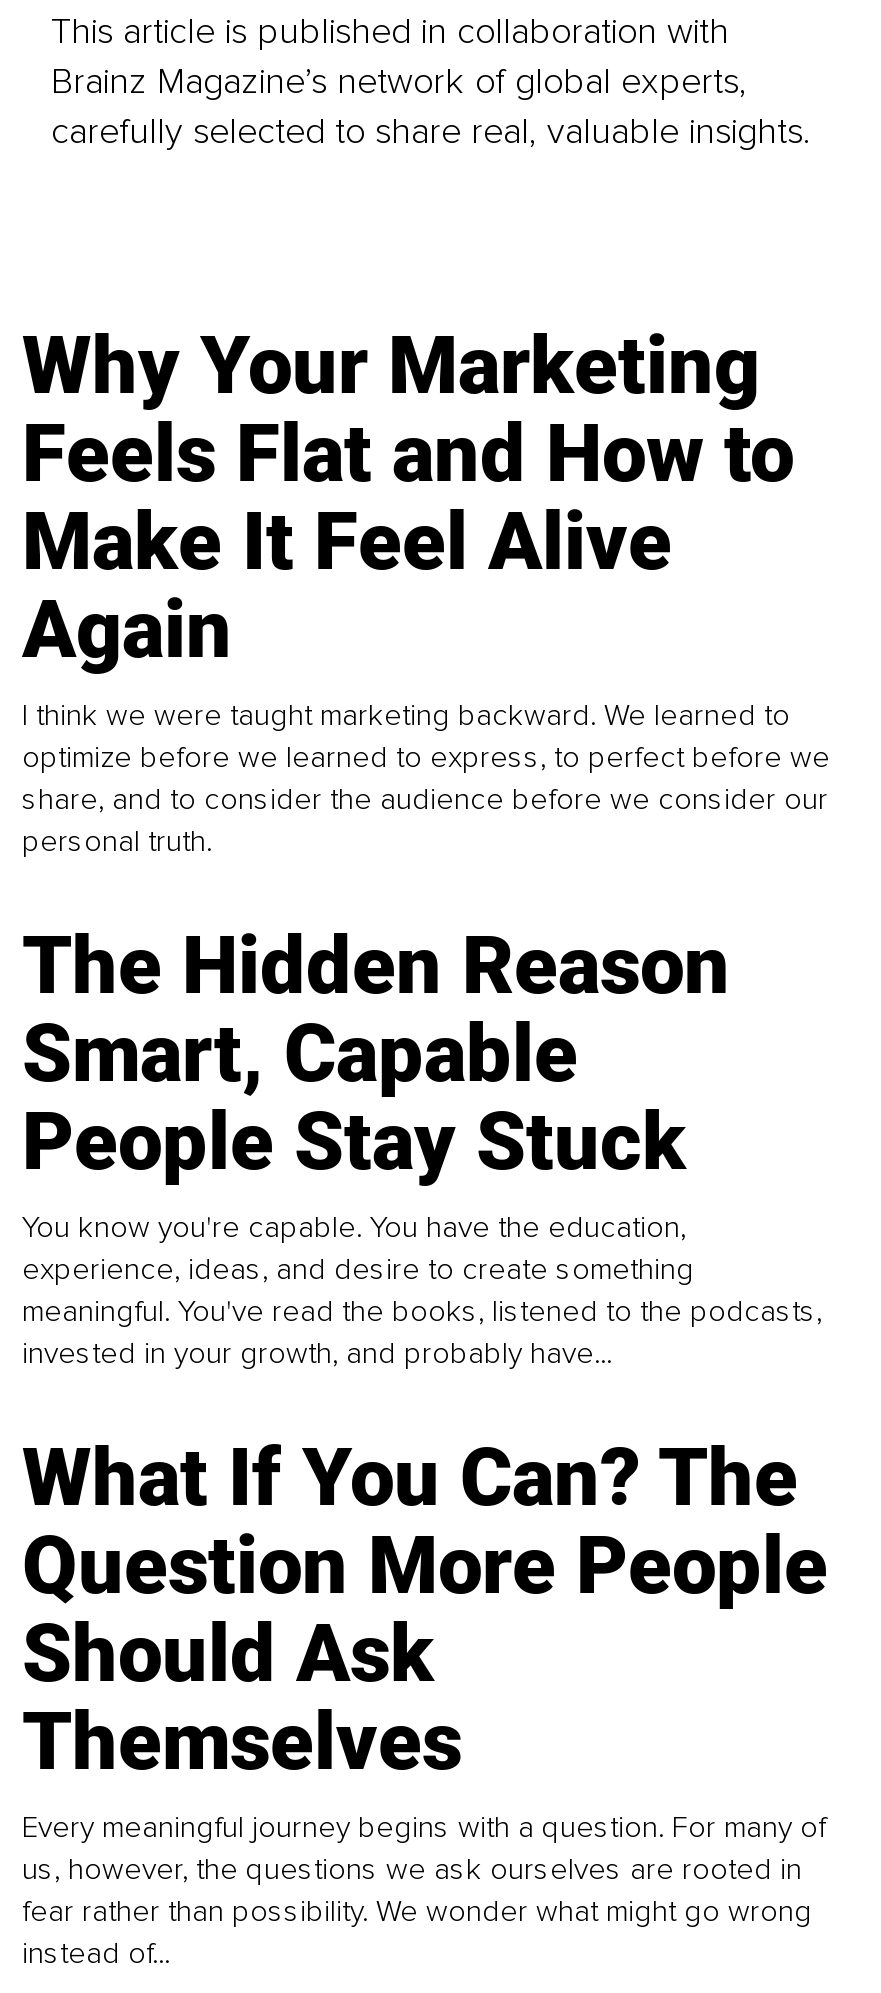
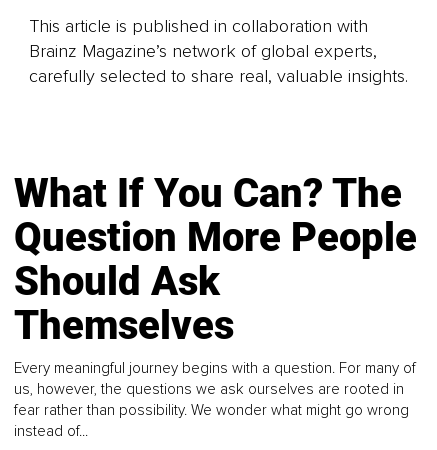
- Why Your Marketing
- Feels Flat and How to
- Make It Feel Alive
- Again
- I think we were taught marketing backward. We learned to
- optimize before we learned to express, to perfect before we
- share, and to consider the audience before we consider our
- personal truth.
- The Hidden Reason
- Smart, Capable
- People Stay Stuck
- You know you're capable. You have the education,
- experience, ideas, and desire to create something
- meaningful. You've read the books, listened to the podcasts,
- invested in your growth, and probably have...
